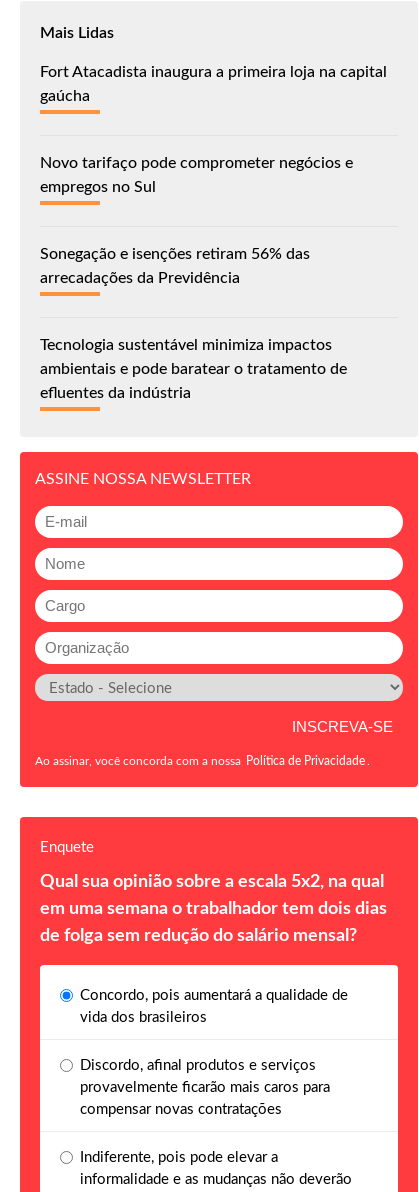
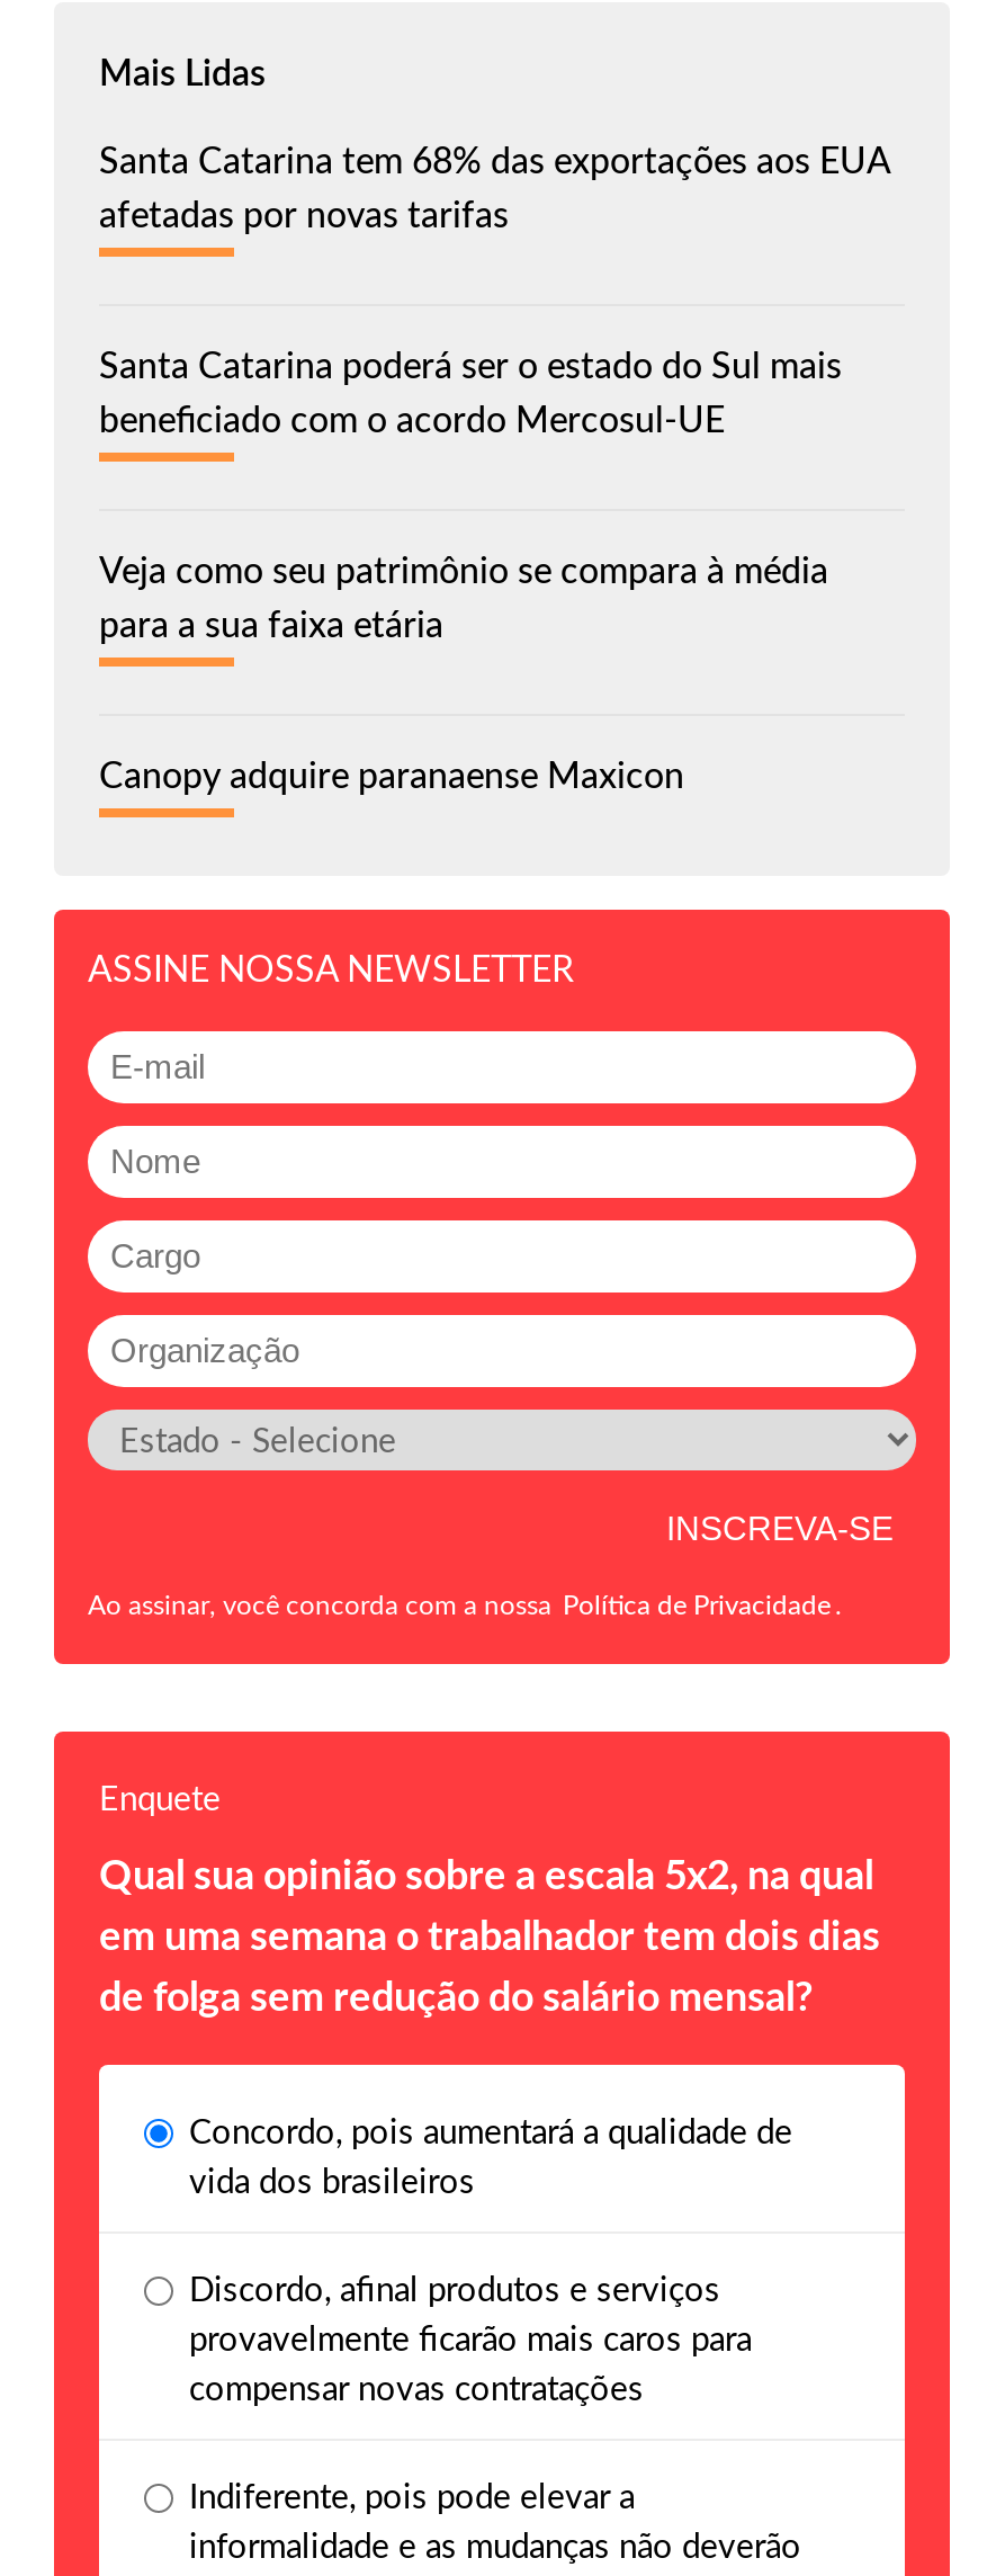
- Fort Atacadista inaugura a primeira loja na capital
- gaúcha
+ Santa Catarina tem 68% das exportações aos EUA
+ afetadas por novas tarifas

- Novo tarifaço pode comprometer negócios e
- empregos no Sul
+ Santa Catarina poderá ser o estado do Sul mais
+ beneficiado com o acordo Mercosul-UE

- Sonegação e isenções retiram 56% das
- arrecadações da Previdência
+ Veja como seu patrimônio se compara à média
+ para a sua faixa etária

- Tecnologia sustentável minimiza impactos
- ambientais e pode baratear o tratamento de
- efluentes da indústria
+ Canopy adquire paranaense Maxicon
